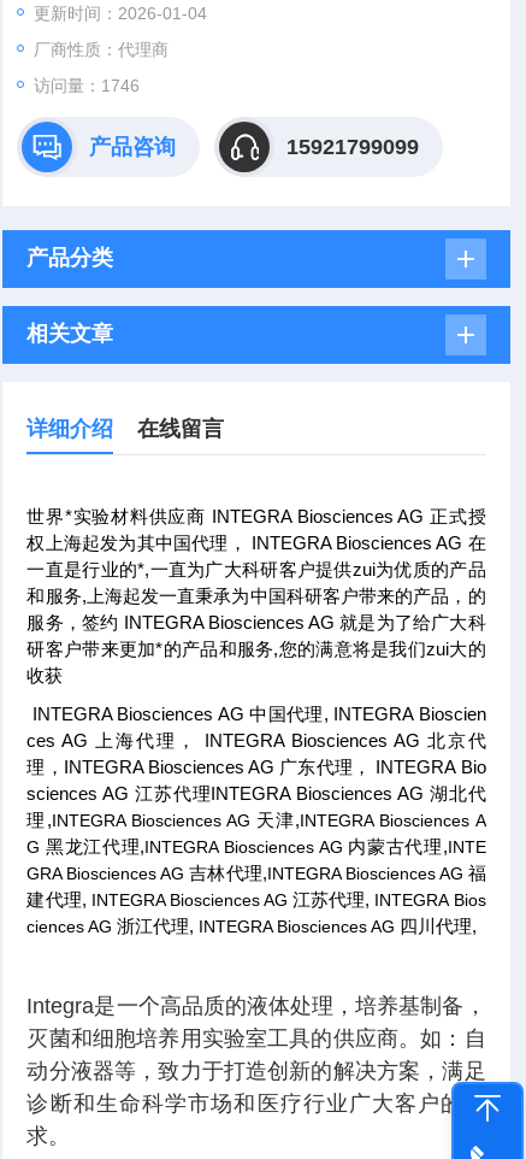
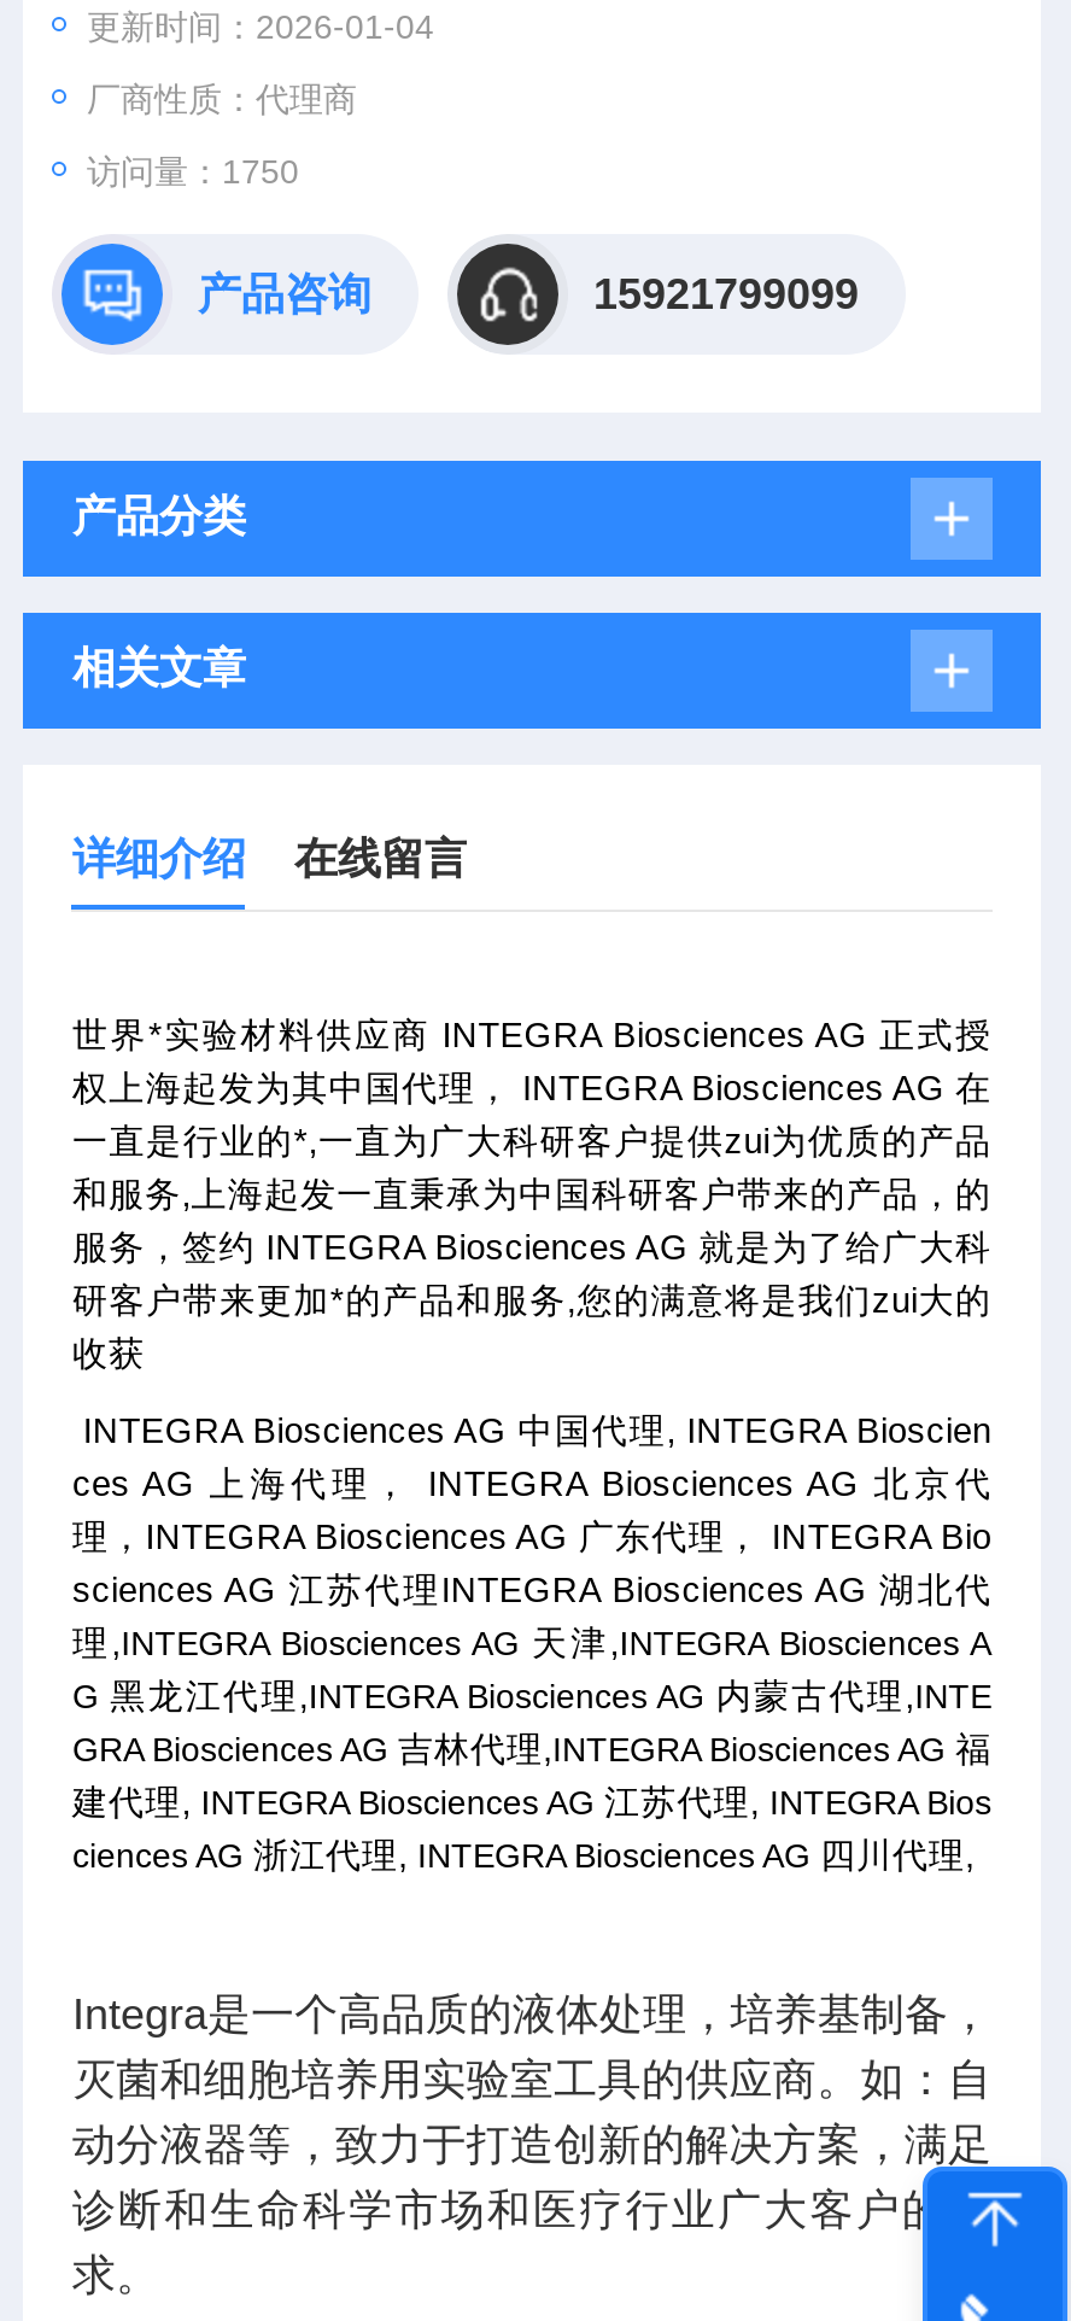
- 访问量：1746
+ 访问量：1750
